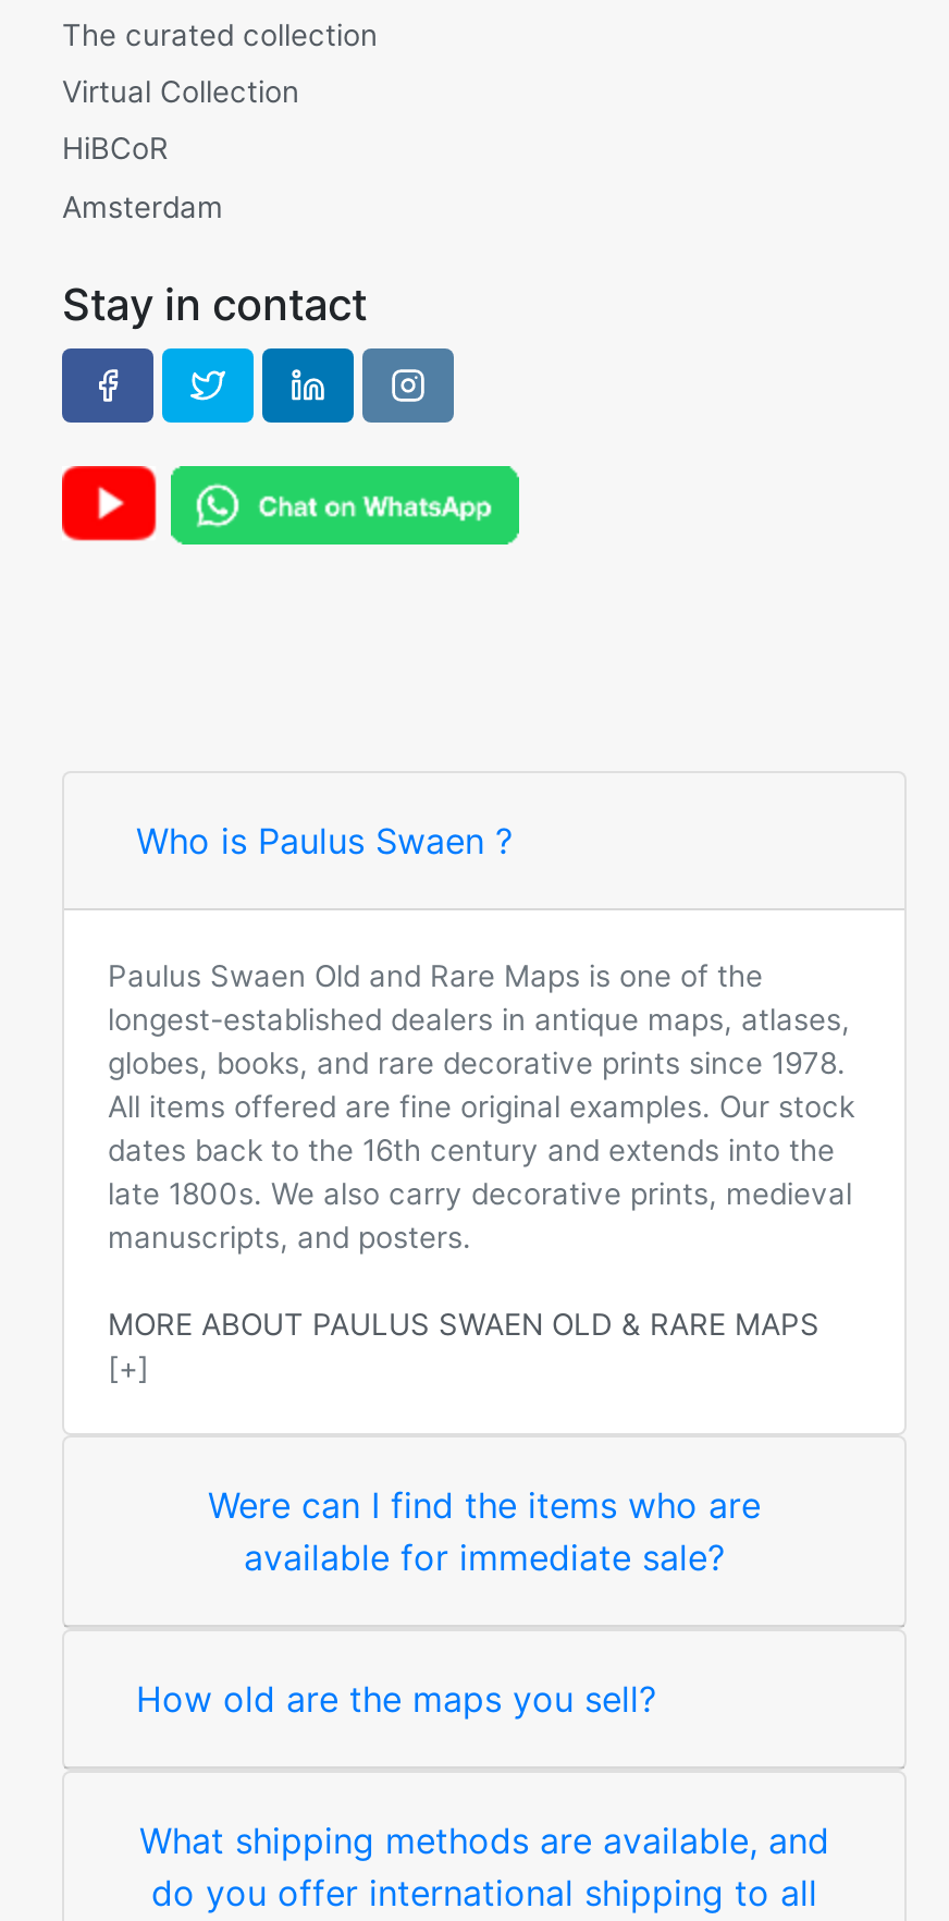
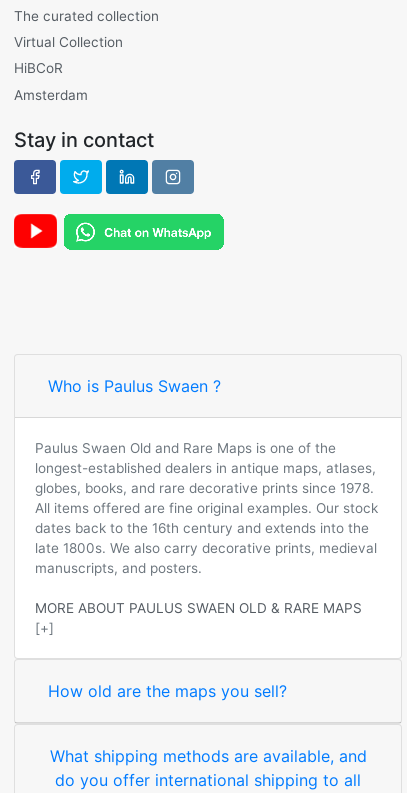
- Were can I find the items who are
- available for immediate sale?
